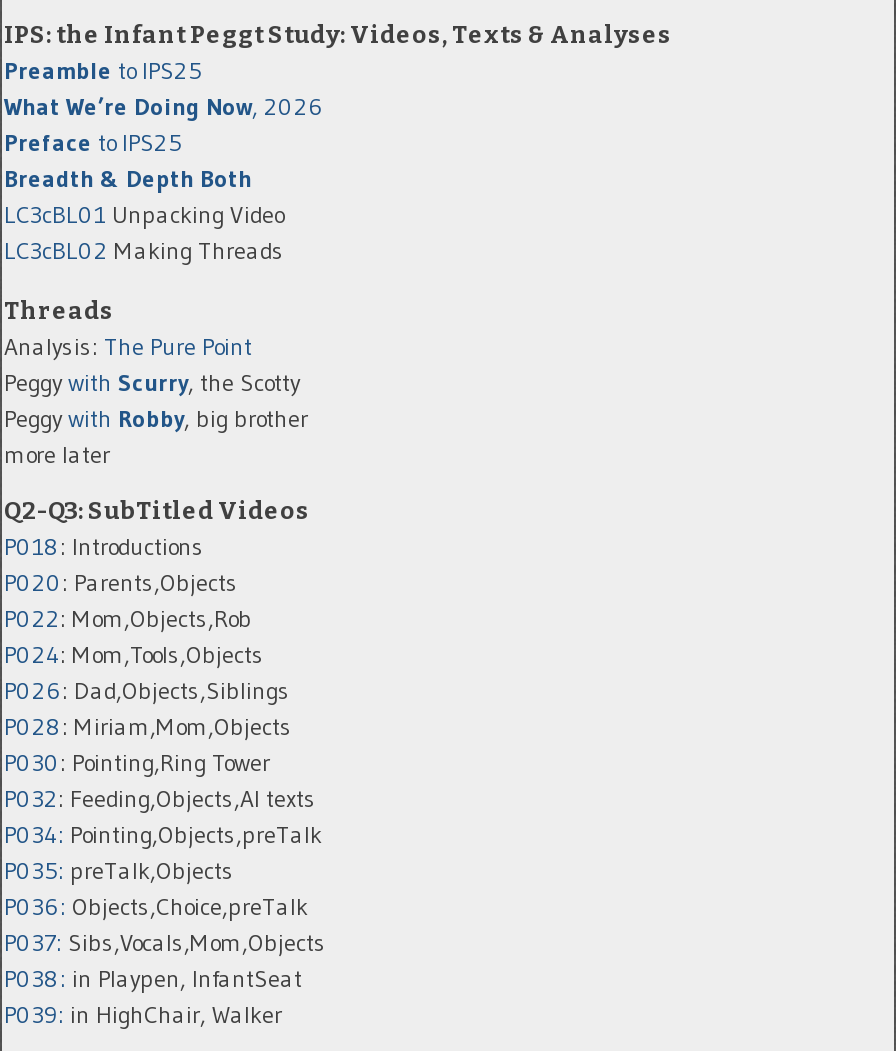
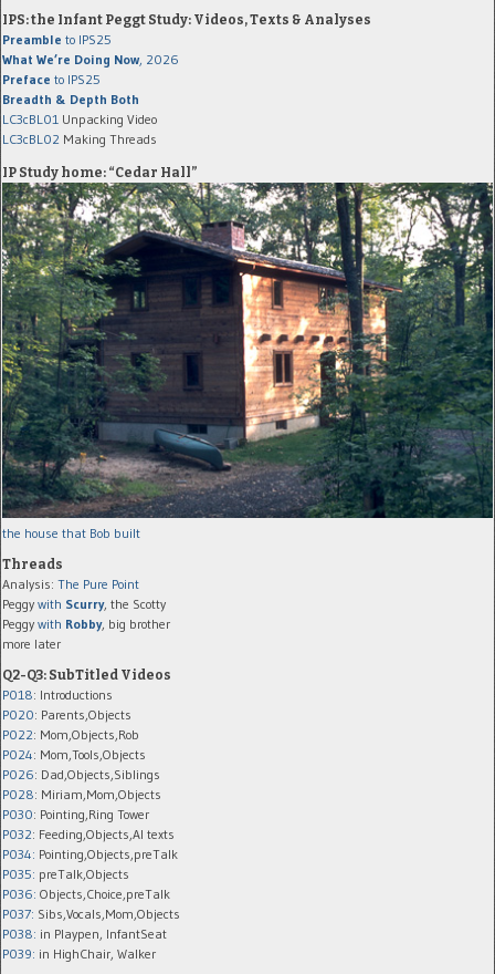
+ IP Study home: “Cedar Hall”

+ [image]
+ the house that Bob built
